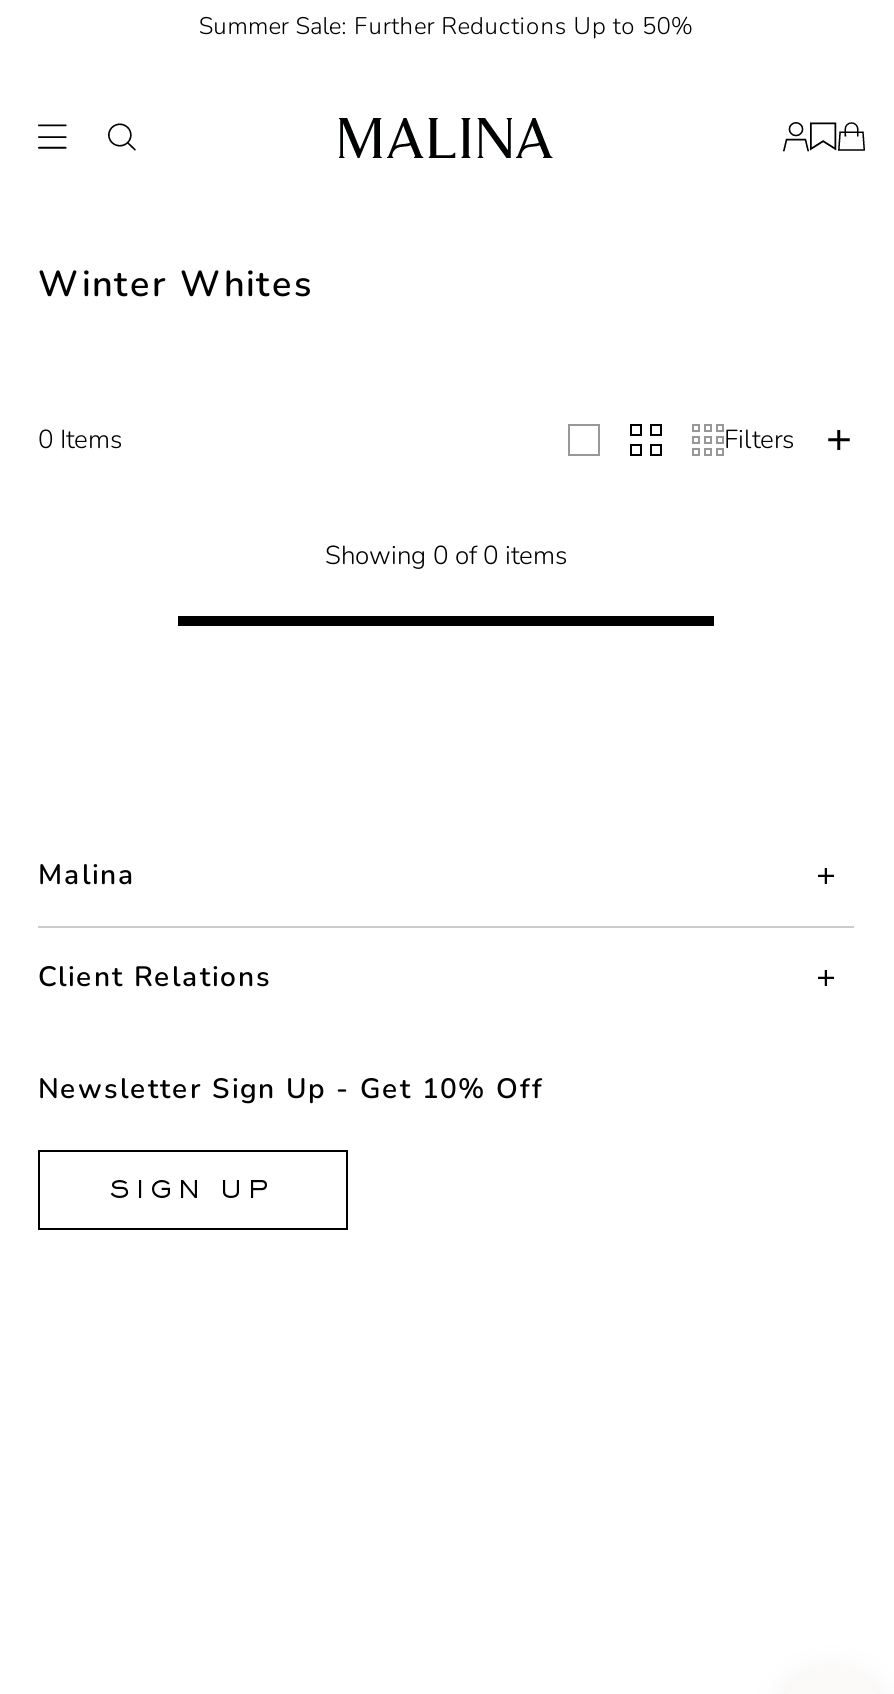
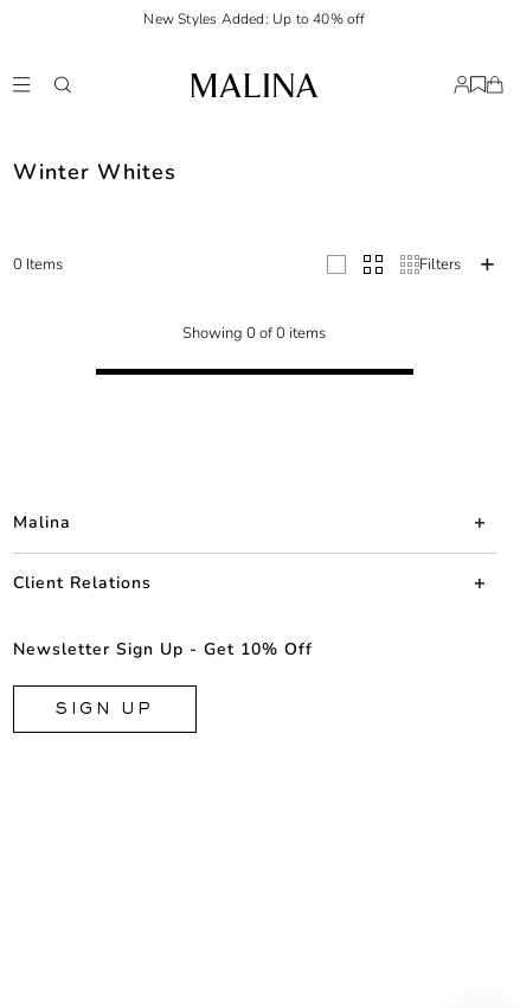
- Summer Sale: Further Reductions Up to 50%
+ New Styles Added: Up to 40% off
